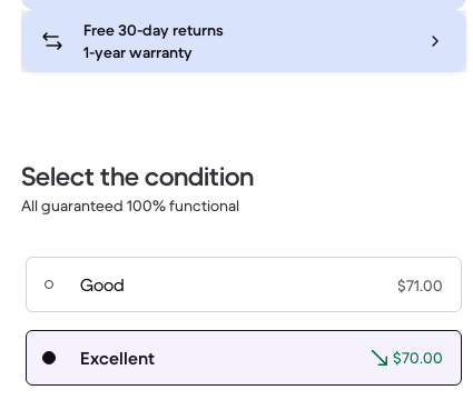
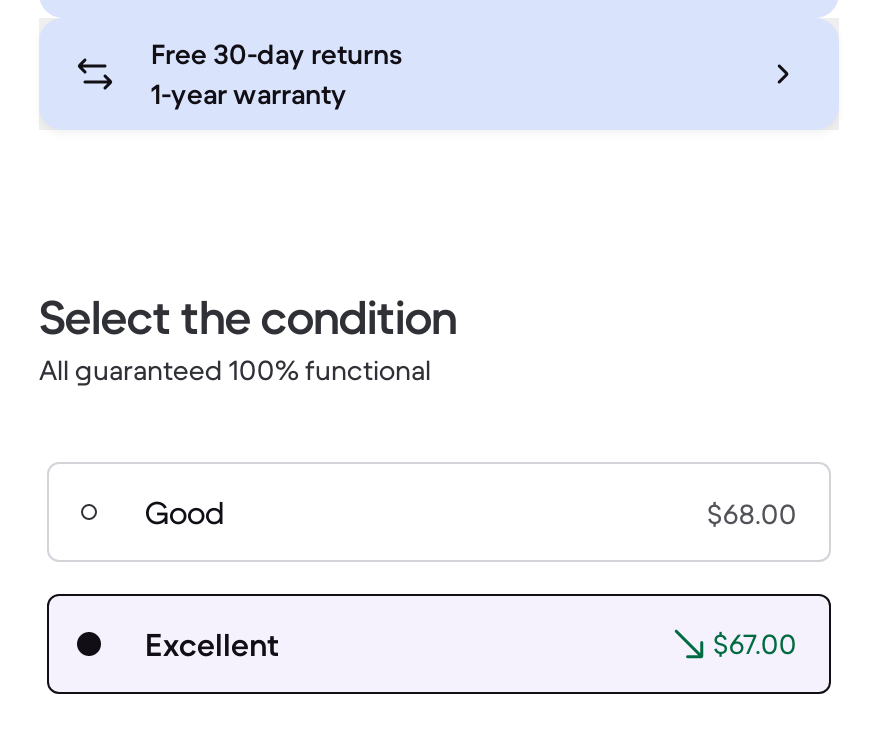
- $71.00
+ $68.00

- $70.00
+ $67.00
